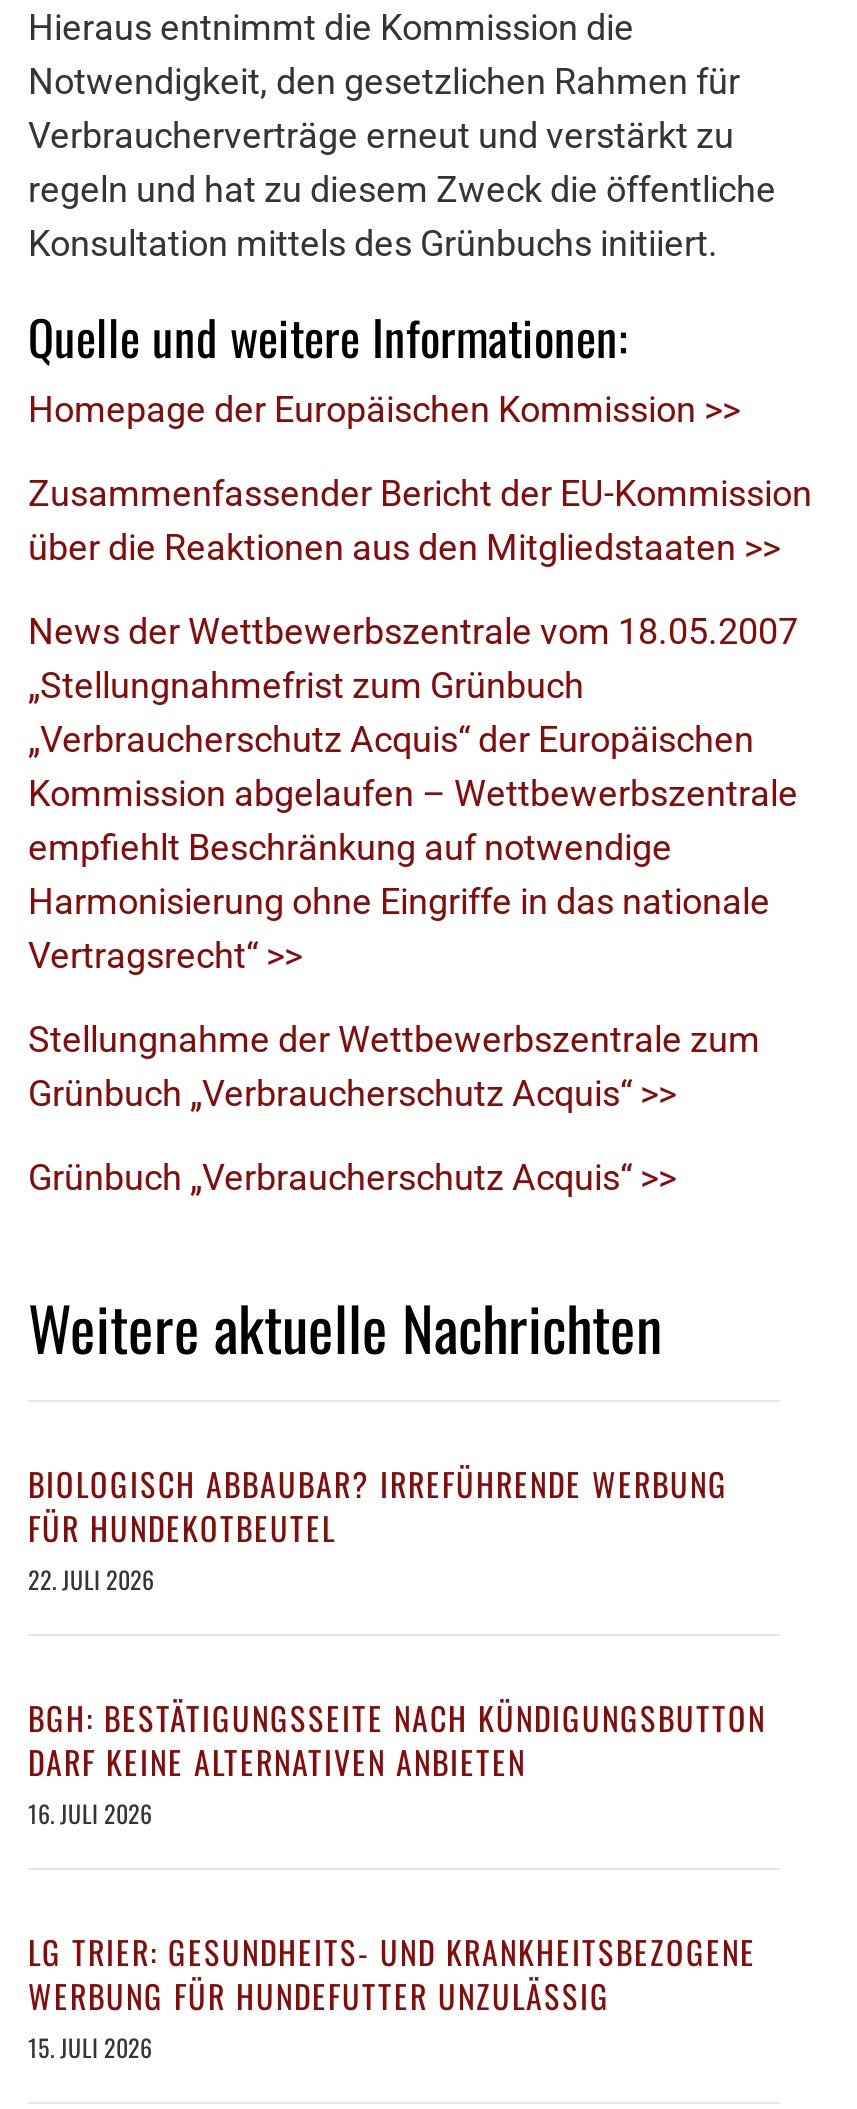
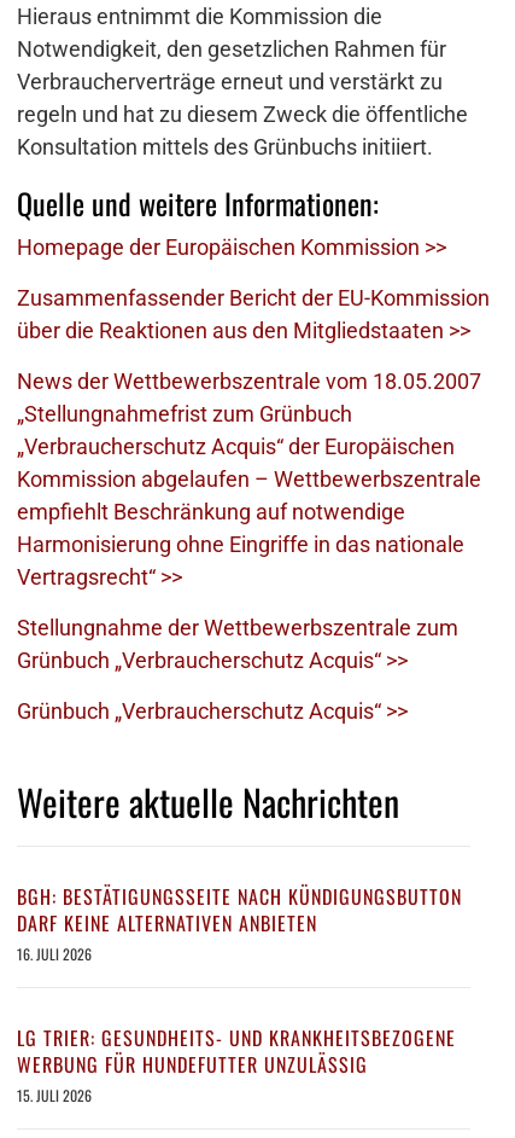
- BIOLOGISCH ABBAUBAR? IRREFÜHRENDE WERBUNG
- FÜR HUNDEKOTBEUTEL
- 22. JULI 2026
